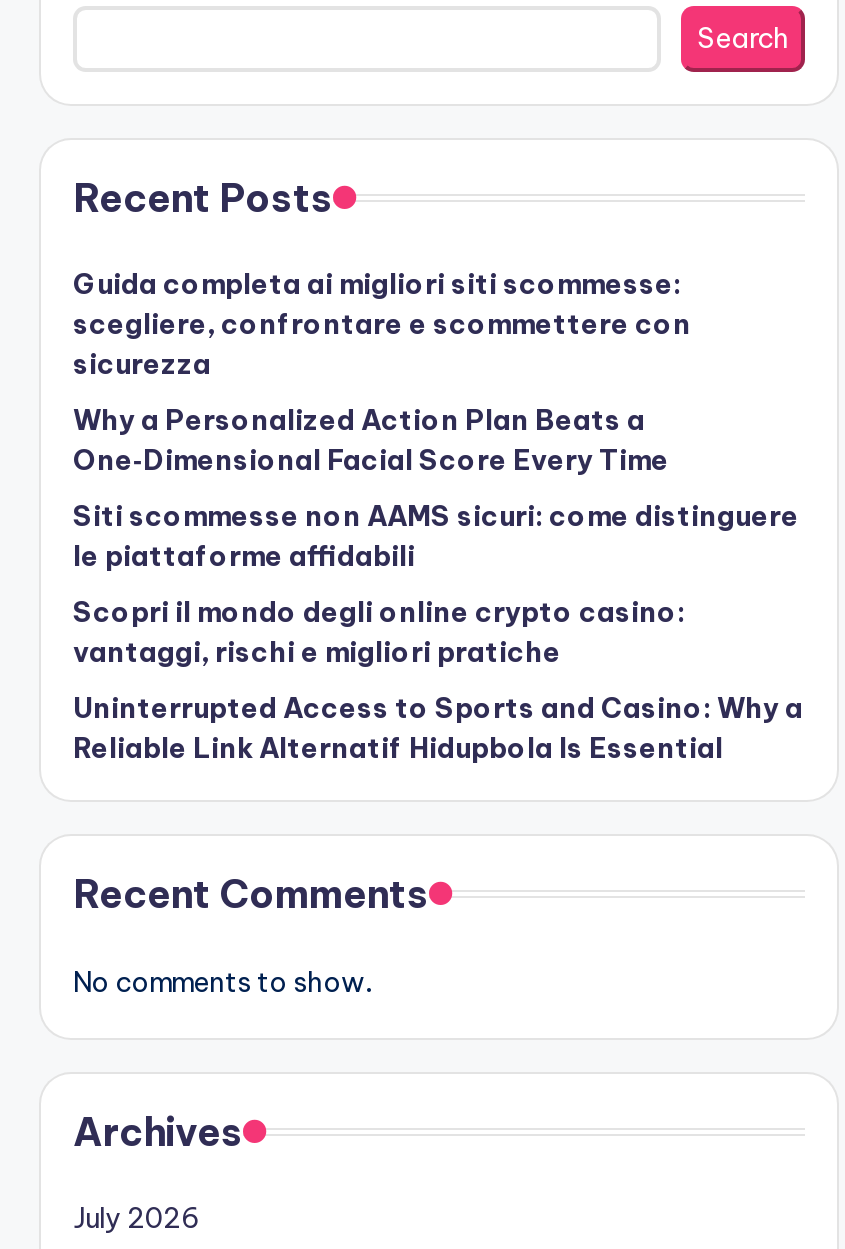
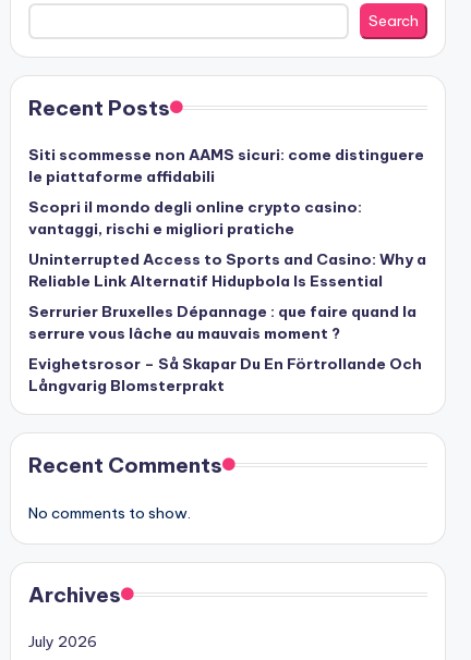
- Guida completa ai migliori siti scommesse:
- scegliere, confrontare e scommettere con
- sicurezza
- Why a Personalized Action Plan Beats a
- One‑Dimensional Facial Score Every Time

moved up: Siti scommesse non AAMS sicuri: come distinguere | le piattaforme affidabili | Scopri il mondo degli online crypto casino: | vantaggi, rischi e migliori pratiche | Uninterrupted Access to Sports and Casino: Why a | Reliable Link Alternatif Hidupbola Is Essential

+ Serrurier Bruxelles Dépannage : que faire quand la
+ serrure vous lâche au mauvais moment ?
+ Evighetsrosor – Så Skapar Du En Förtrollande Och
+ Långvarig Blomsterprakt
